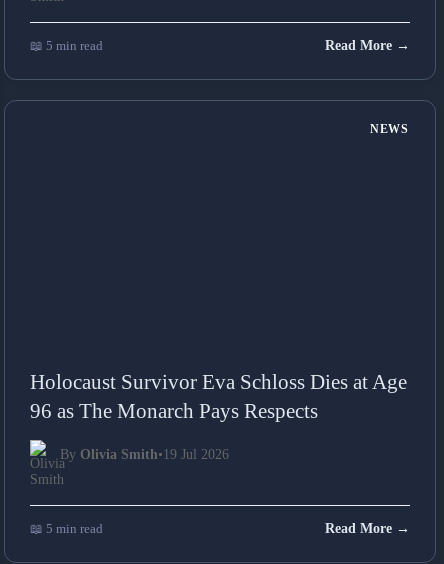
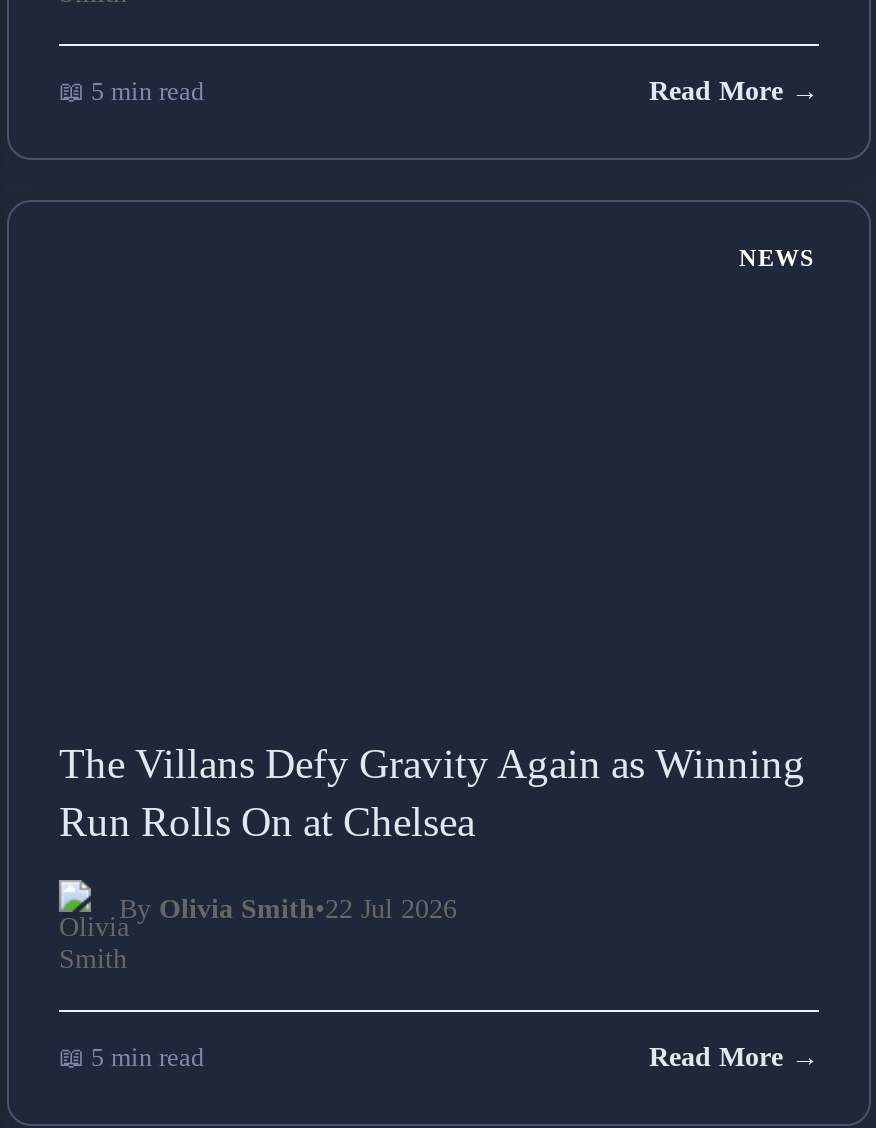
- Holocaust Survivor Eva Schloss Dies at Age
- 96 as The Monarch Pays Respects
+ The Villans Defy Gravity Again as Winning
+ Run Rolls On at Chelsea

- By Olivia Smith•19 Jul 2026
+ By Olivia Smith•22 Jul 2026
